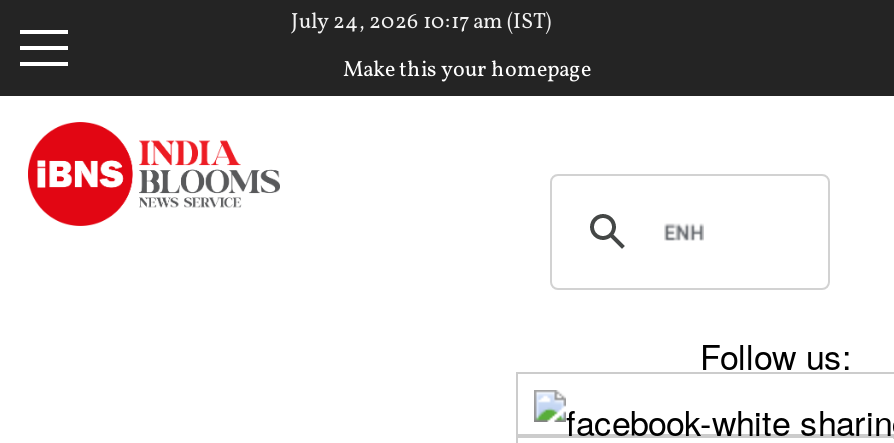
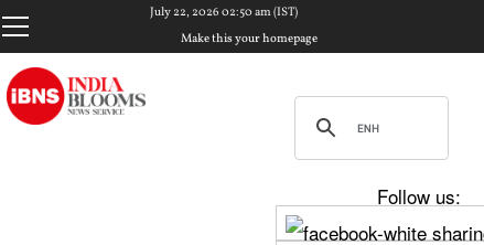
- July 24, 2026 10:17 am (IST)
+ July 22, 2026 02:50 am (IST)
